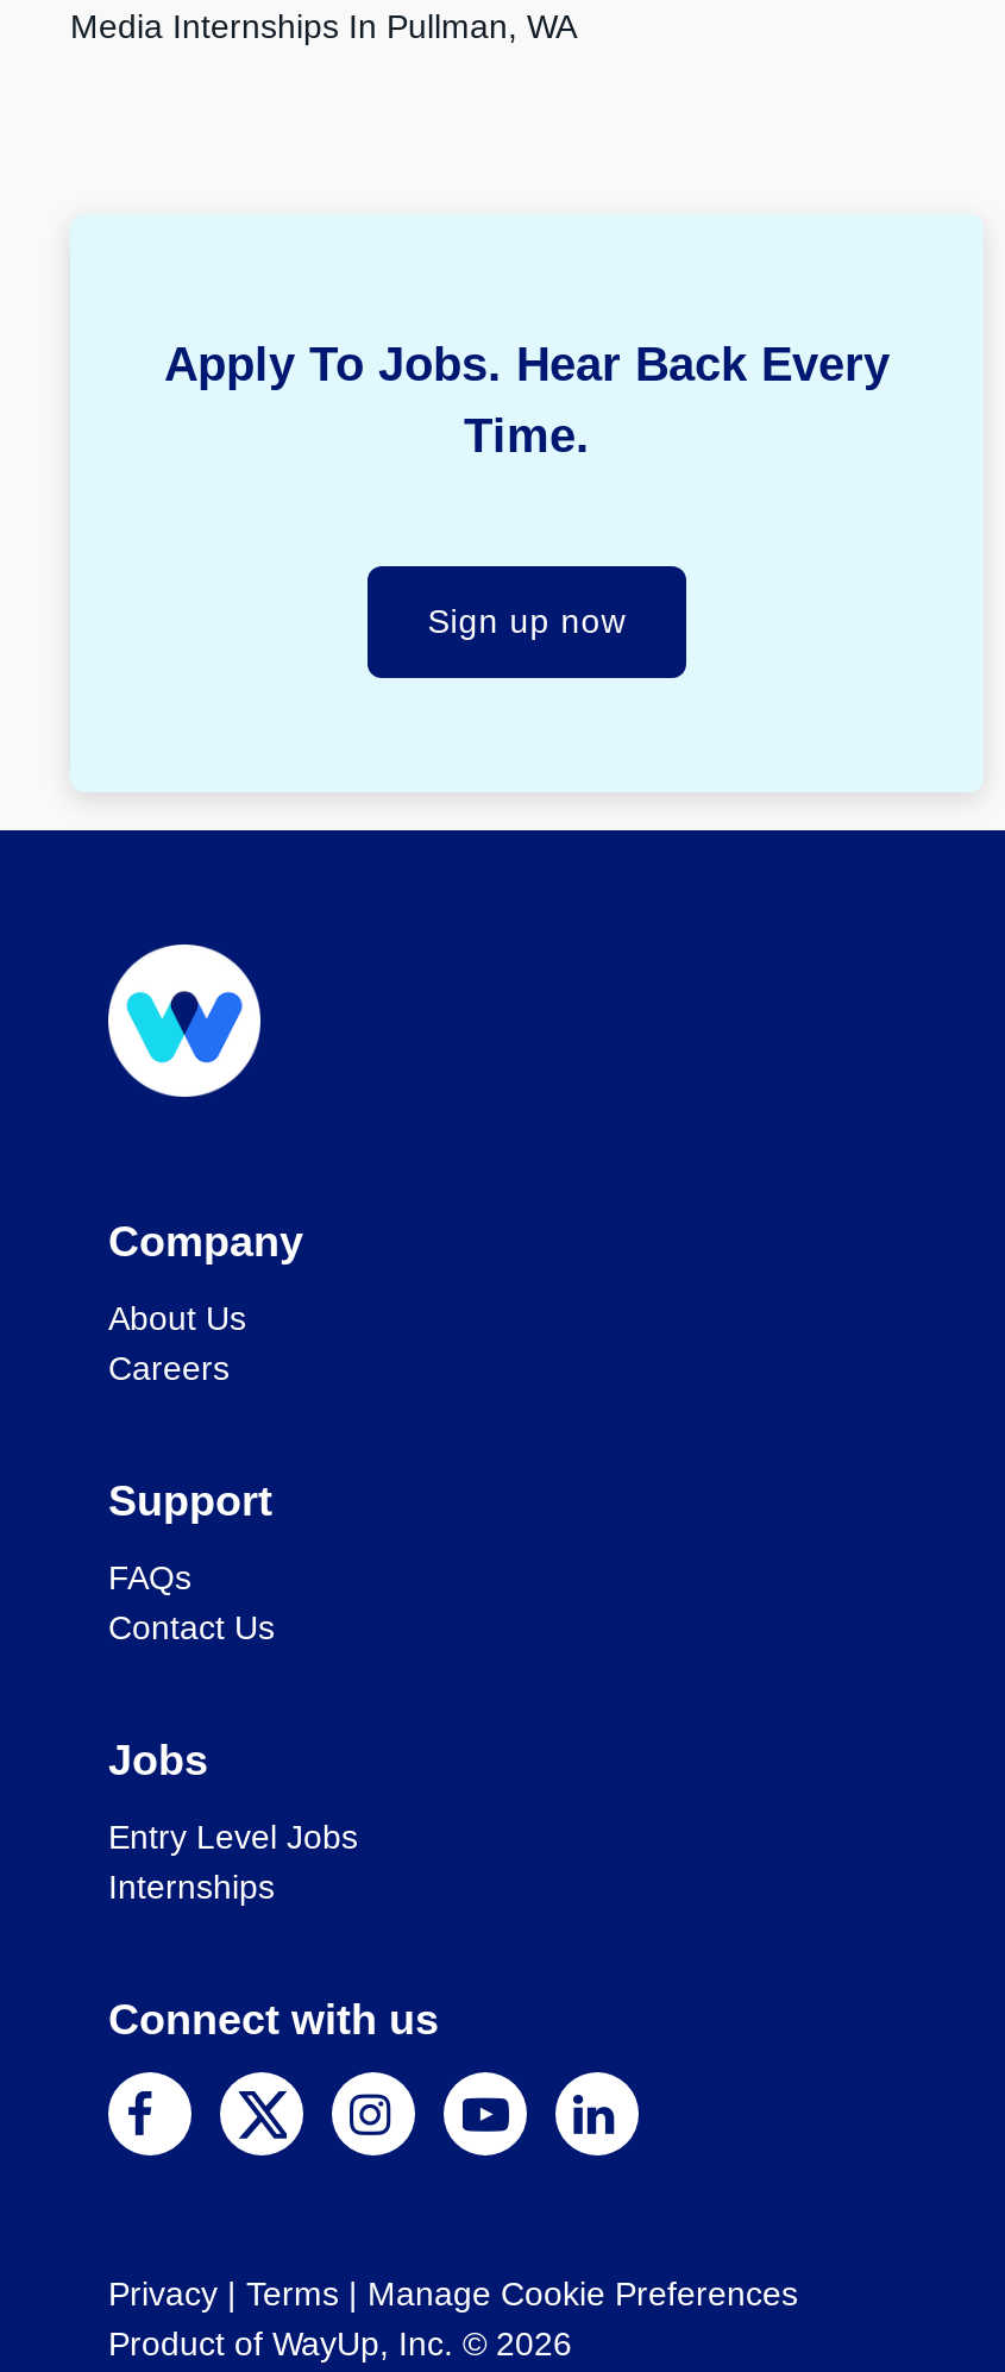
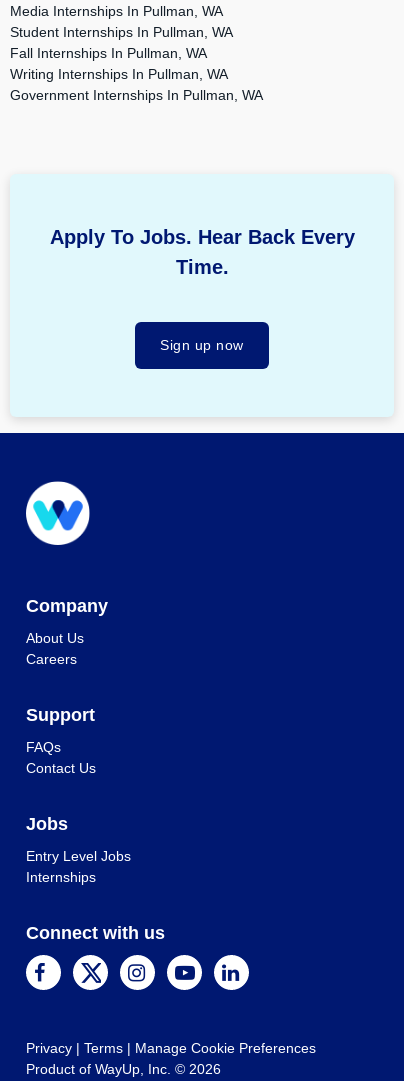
+ Student Internships In Pullman, WA
+ Fall Internships In Pullman, WA
+ Writing Internships In Pullman, WA
+ Government Internships In Pullman, WA
